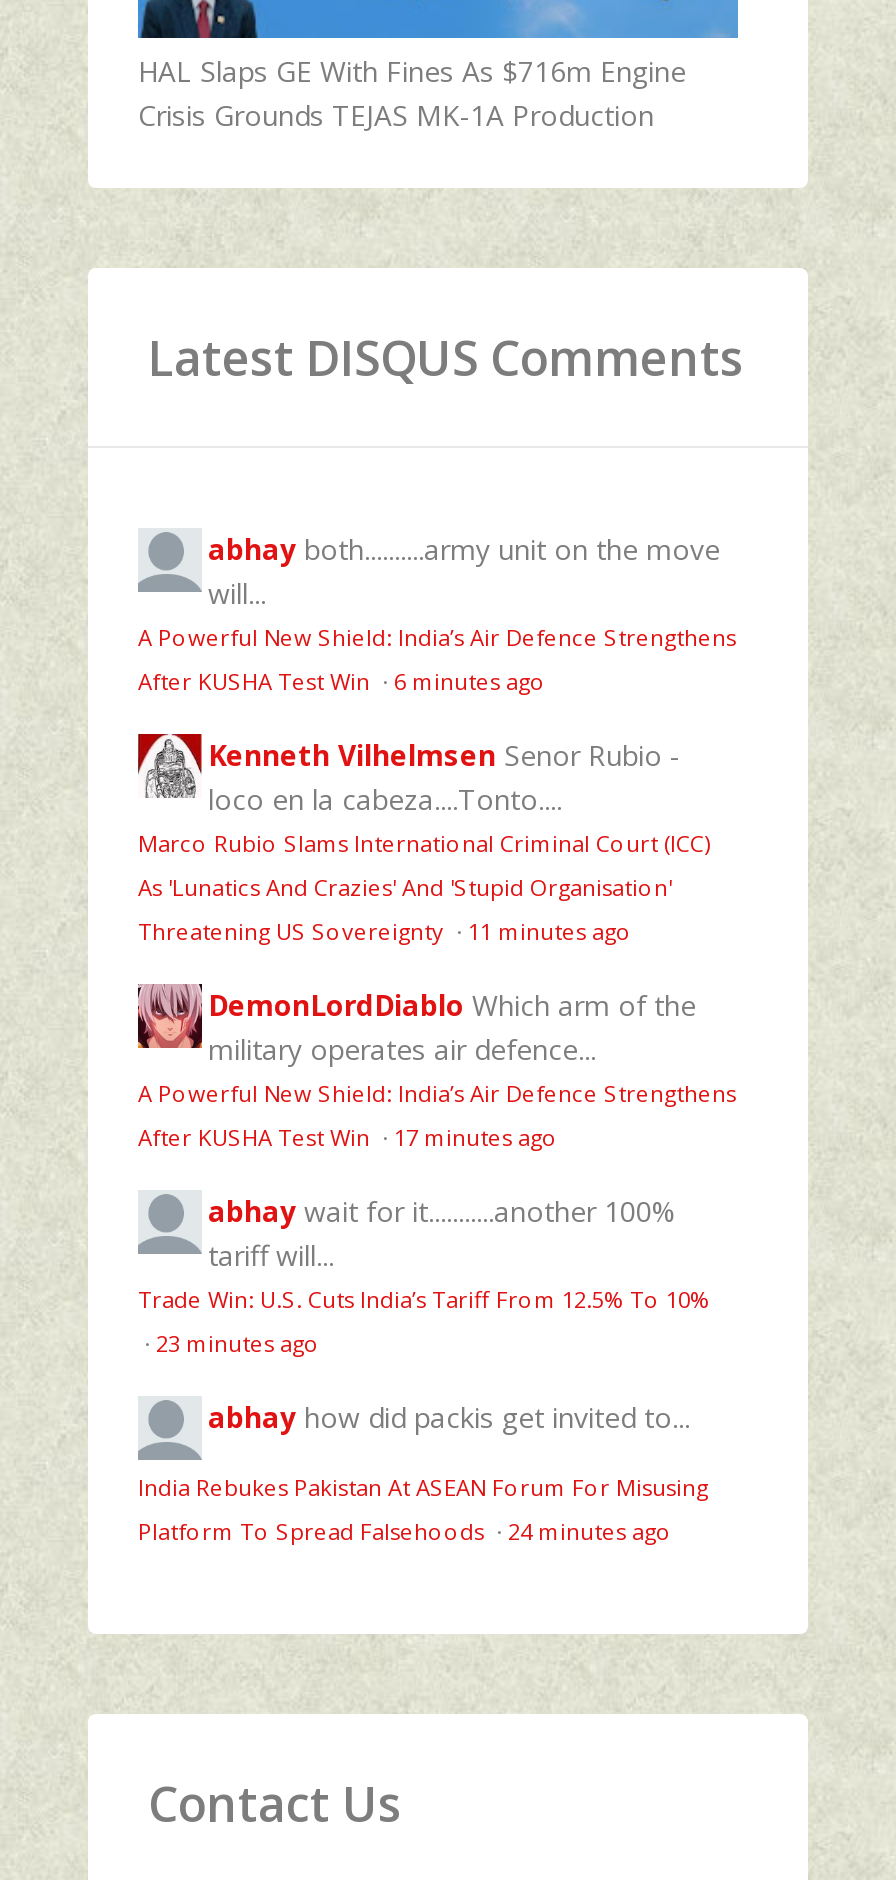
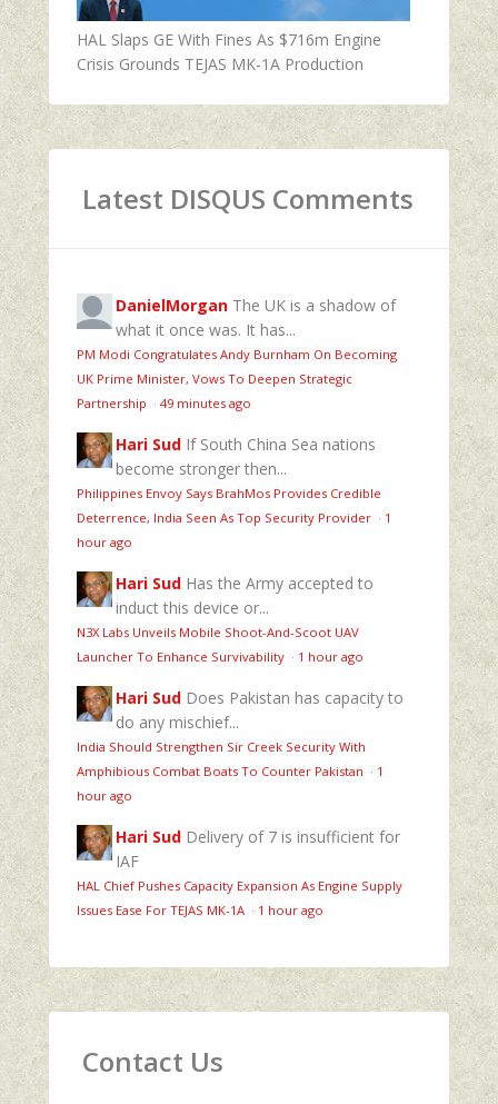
- abhay both..........army unit on the move
- will...
- A Powerful New Shield: India’s Air Defence Strengthens
- After KUSHA Test Win · 6 minutes ago
- Kenneth Vilhelmsen Senor Rubio -
- loco en la cabeza....Tonto....
- Marco Rubio Slams International Criminal Court (ICC)
- As 'Lunatics And Crazies' And 'Stupid Organisation'
- Threatening US Sovereignty · 11 minutes ago
- DemonLordDiablo Which arm of the
- military operates air defence...
- A Powerful New Shield: India’s Air Defence Strengthens
- After KUSHA Test Win · 17 minutes ago
- abhay wait for it...........another 100%
- tariff will...
- Trade Win: U.S. Cuts India’s Tariff From 12.5% To 10%
- · 23 minutes ago
- abhay how did packis get invited to...
- India Rebukes Pakistan At ASEAN Forum For Misusing
- Platform To Spread Falsehoods · 24 minutes ago
+ DanielMorgan The UK is a shadow of
+ what it once was. It has...
+ PM Modi Congratulates Andy Burnham On Becoming
+ UK Prime Minister, Vows To Deepen Strategic
+ Partnership · 49 minutes ago
+ Hari Sud If South China Sea nations
+ become stronger then...
+ Philippines Envoy Says BrahMos Provides Credible
+ Deterrence, India Seen As Top Security Provider · 1
+ hour ago
+ Hari Sud Has the Army accepted to
+ induct this device or...
+ N3X Labs Unveils Mobile Shoot-And-Scoot UAV
+ Launcher To Enhance Survivability · 1 hour ago
+ Hari Sud Does Pakistan has capacity to
+ do any mischief...
+ India Should Strengthen Sir Creek Security With
+ Amphibious Combat Boats To Counter Pakistan · 1
+ hour ago
+ Hari Sud Delivery of 7 is insufficient for
+ IAF
+ HAL Chief Pushes Capacity Expansion As Engine Supply
+ Issues Ease For TEJAS MK-1A · 1 hour ago
